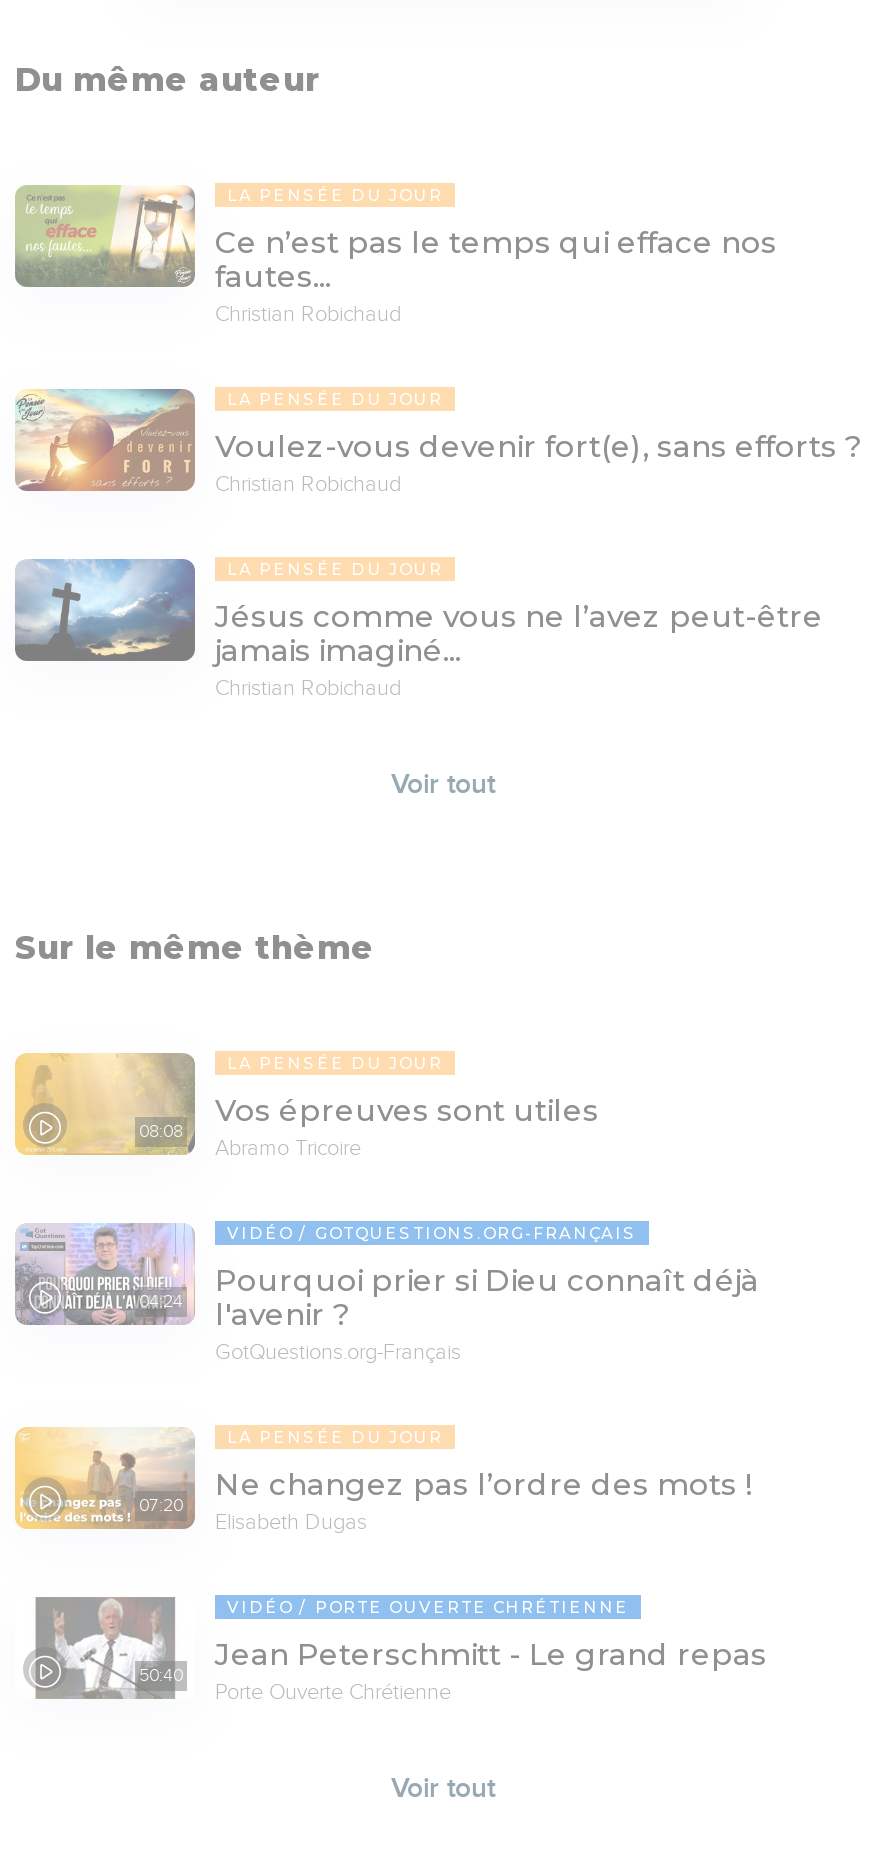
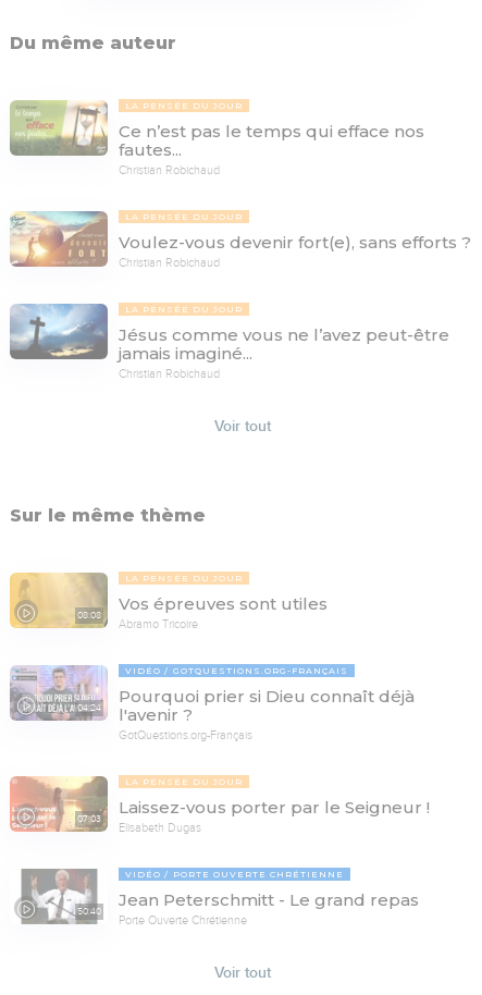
- [image]
- 07:20
+ [image]
+ 07:03

- Ne changez pas l’ordre des mots !
+ Laissez-vous porter par le Seigneur !
